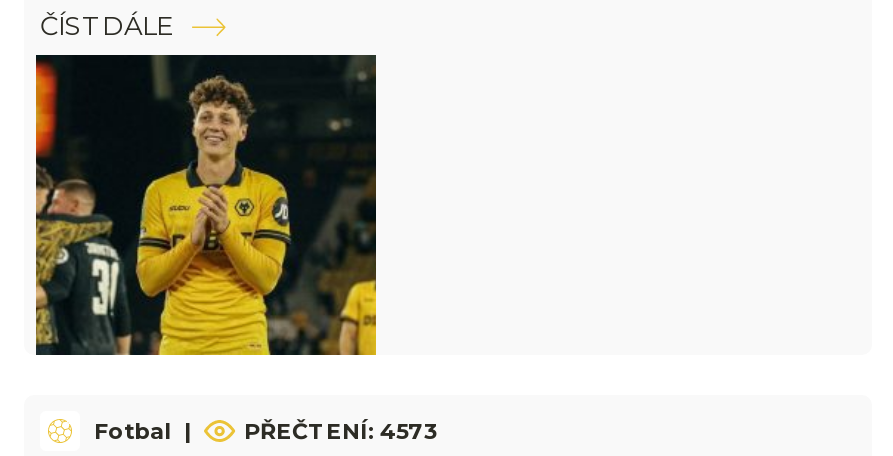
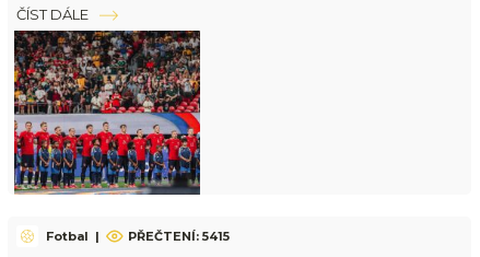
- [image]
- PŘEČTENÍ: 4573
+ [image]
+ PŘEČTENÍ: 5415
